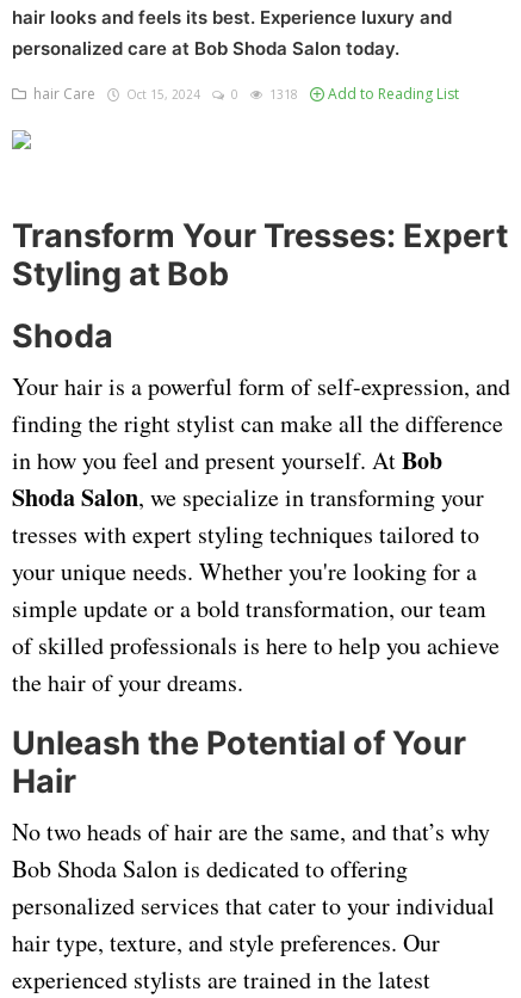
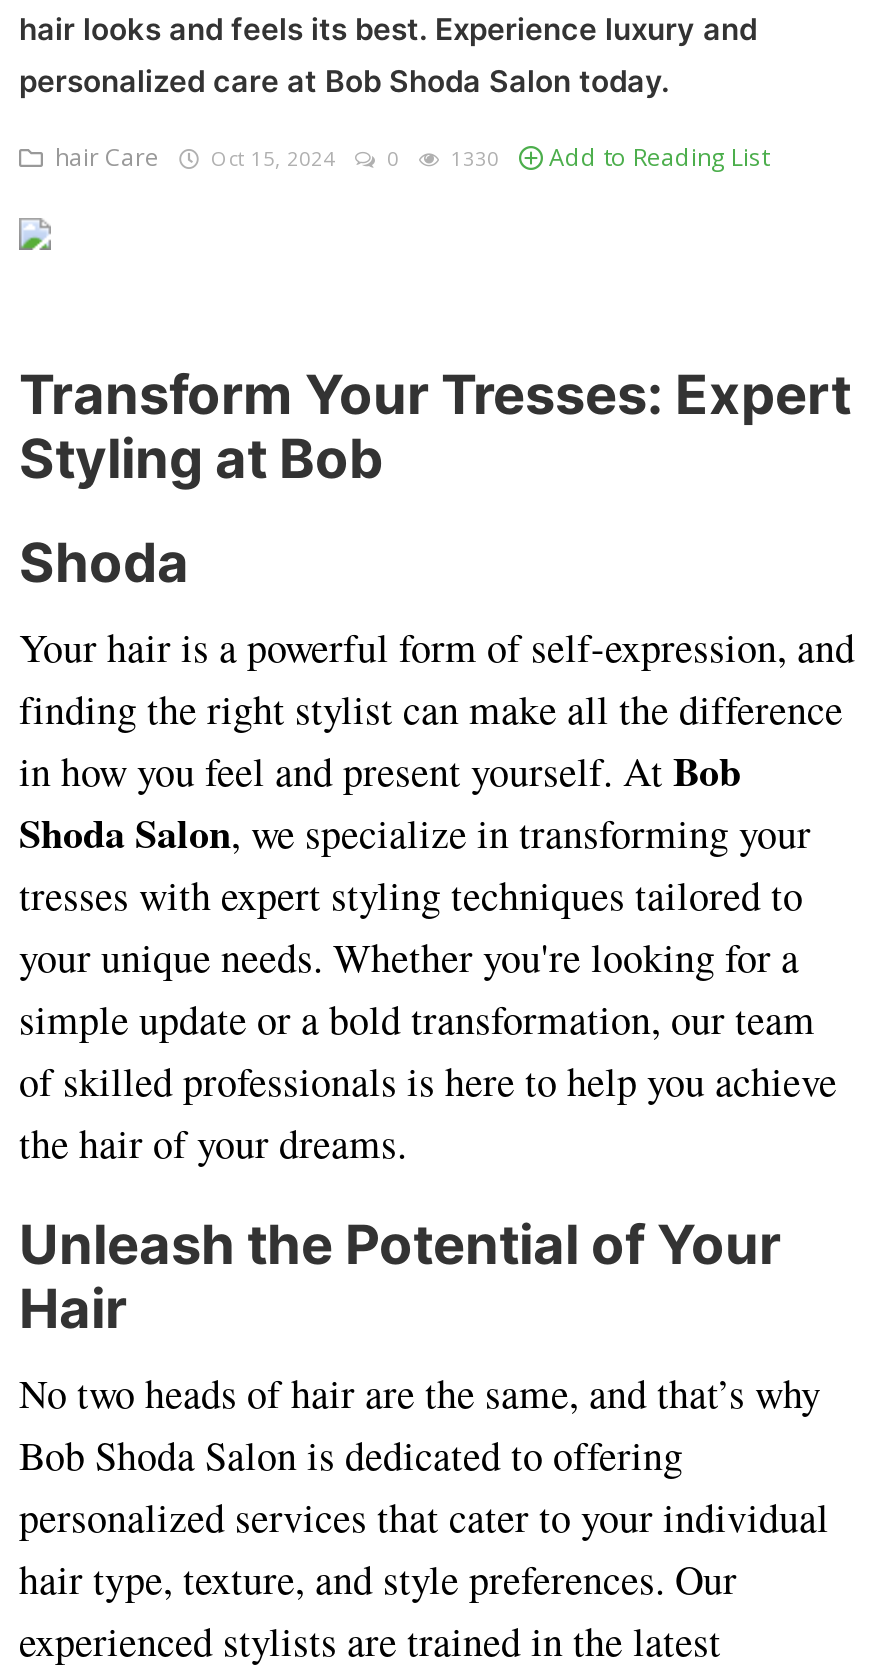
- hair Care Oct 15, 2024 0 1318 Add to Reading List
+ hair Care Oct 15, 2024 0 1330 Add to Reading List
